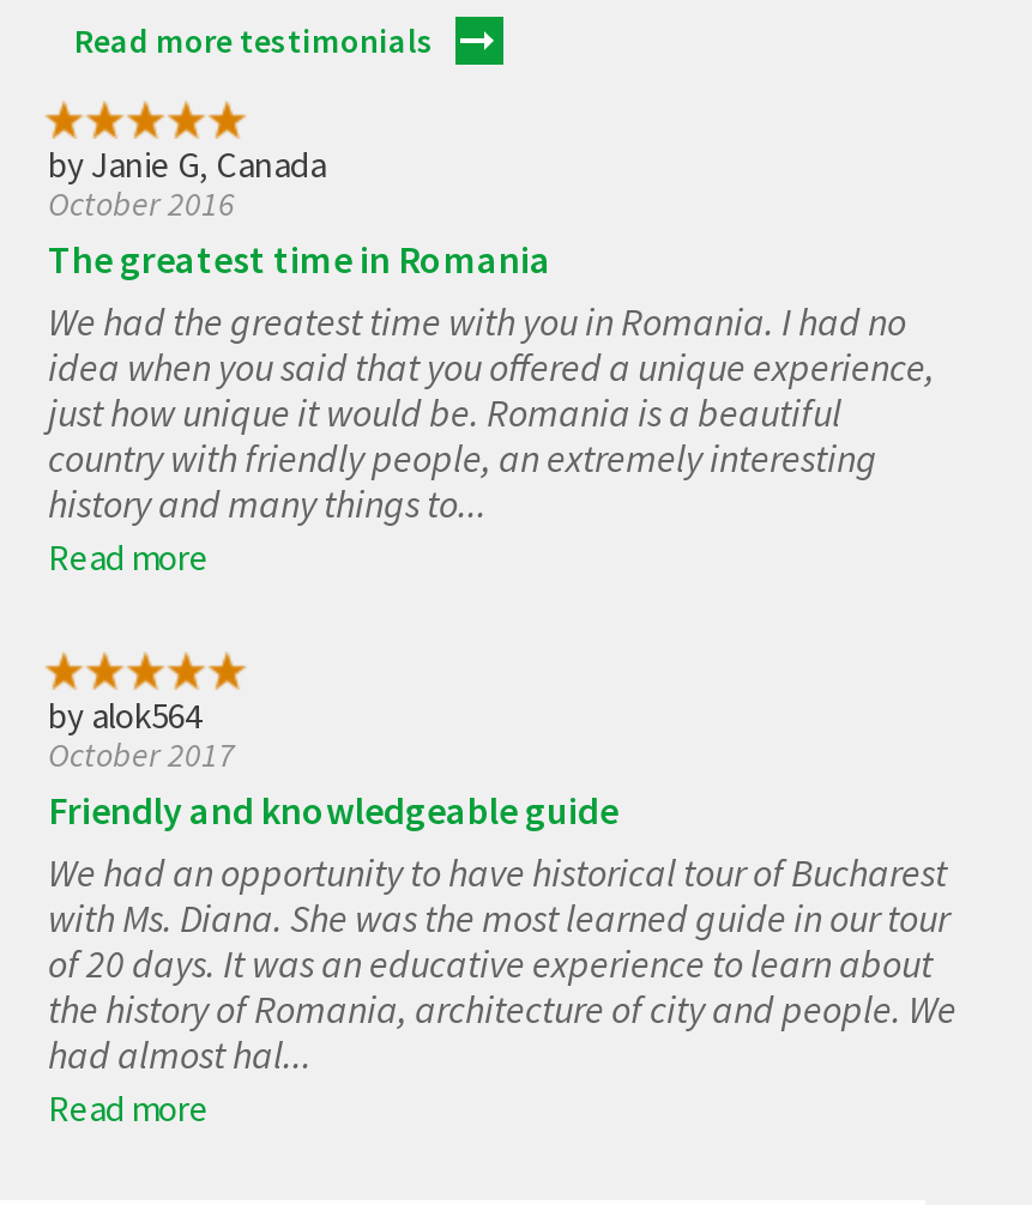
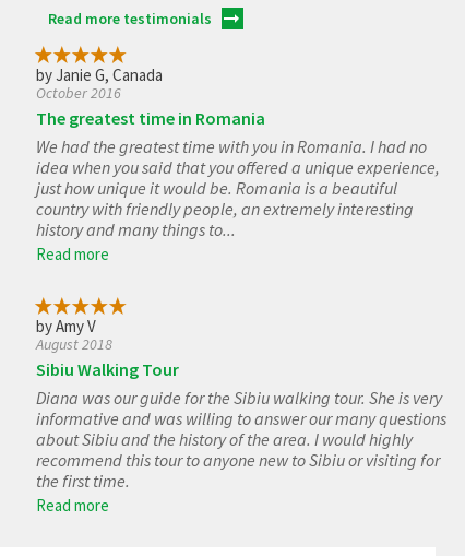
- by alok564
- October 2017
- Friendly and knowledgeable guide
- We had an opportunity to have historical tour of Bucharest
- with Ms. Diana. She was the most learned guide in our tour
- of 20 days. It was an educative experience to learn about
- the history of Romania, architecture of city and people. We
- had almost hal...
+ by Amy V
+ August 2018
+ Sibiu Walking Tour
+ Diana was our guide for the Sibiu walking tour. She is very
+ informative and was willing to answer our many questions
+ about Sibiu and the history of the area. I would highly
+ recommend this tour to anyone new to Sibiu or visiting for
+ the first time.
